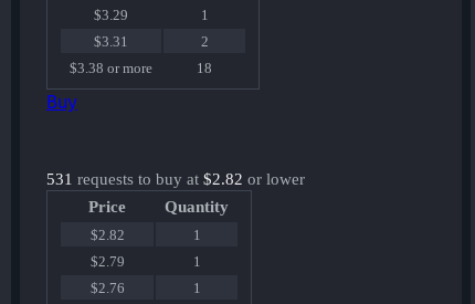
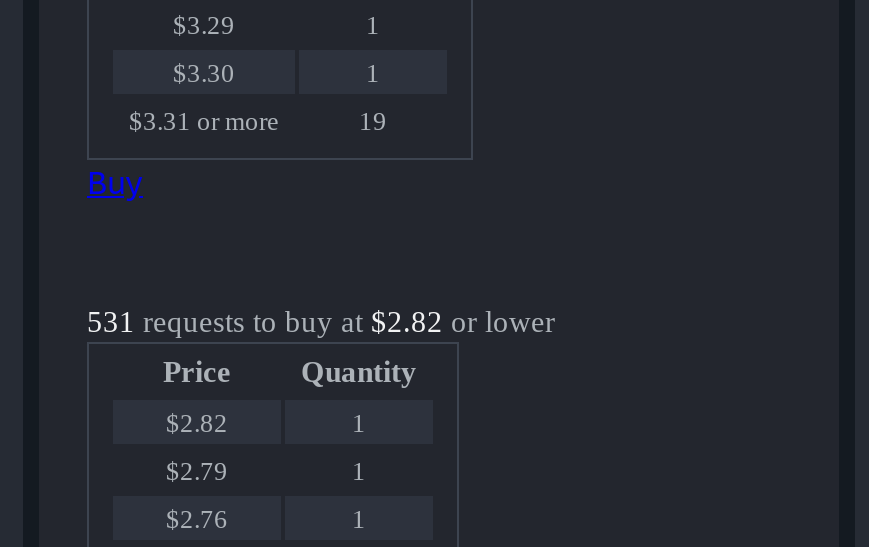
- $3.31
+ $3.30

- 2
+ 1

- $3.38 or more
+ $3.31 or more

- 18
+ 19
